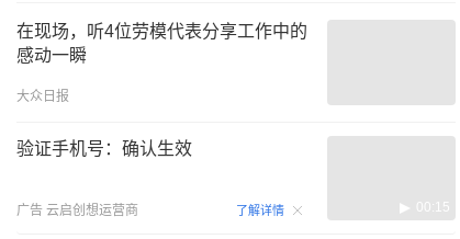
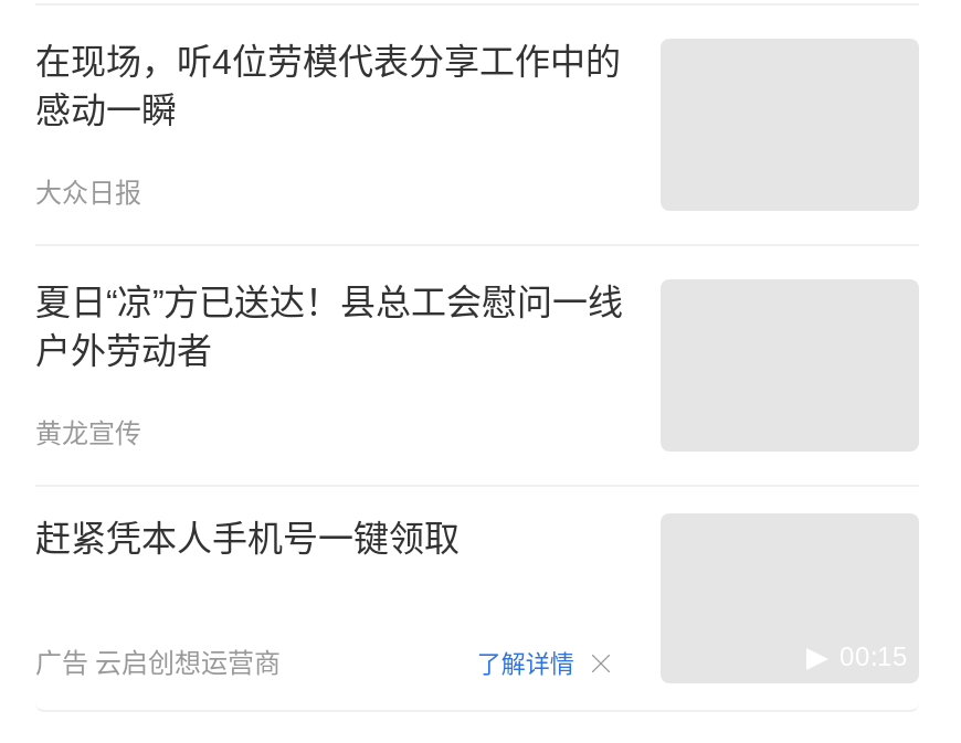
- 验证手机号：确认生效
+ 夏日“凉”方已送达！县总工会慰问一线
+ 户外劳动者
+ 黄龙宣传
+ 赶紧凭本人手机号一键领取
